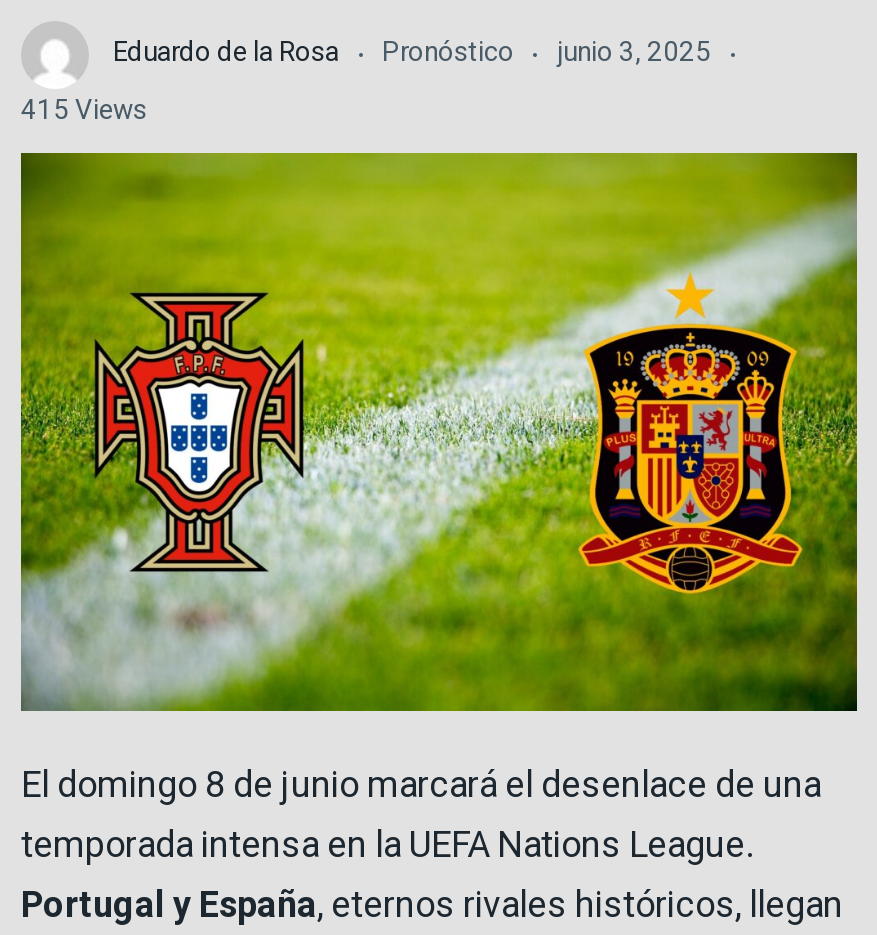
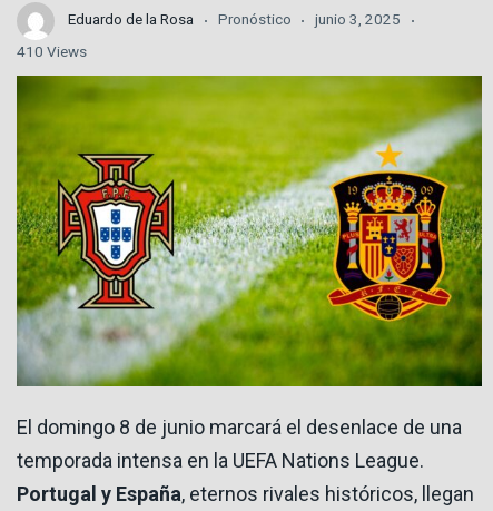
- 415 Views
+ 410 Views
